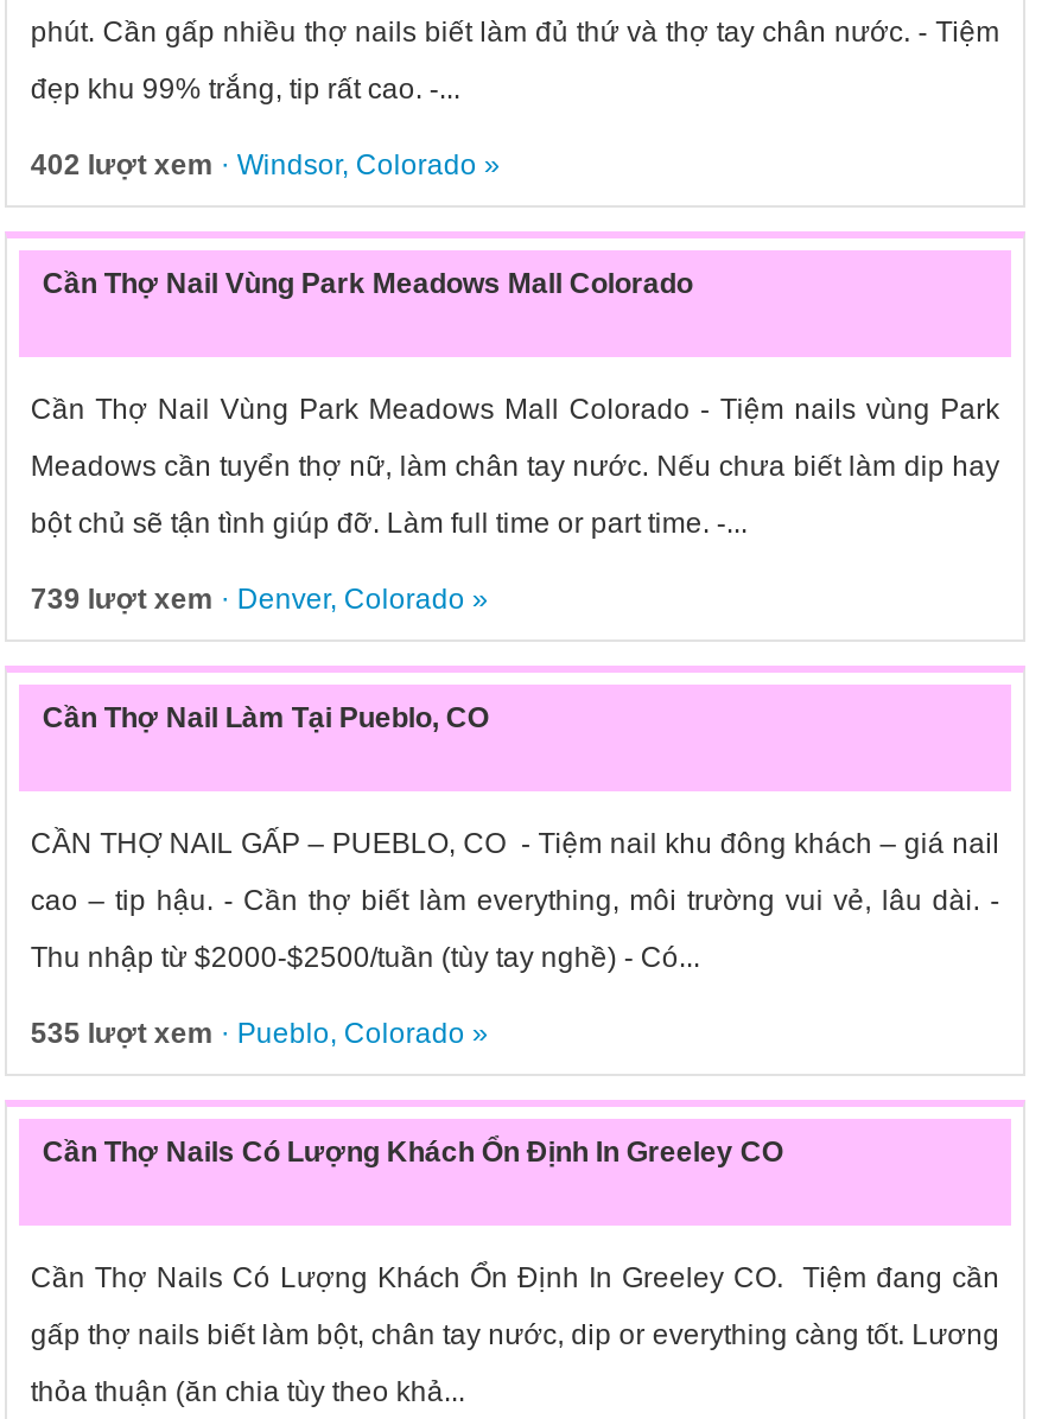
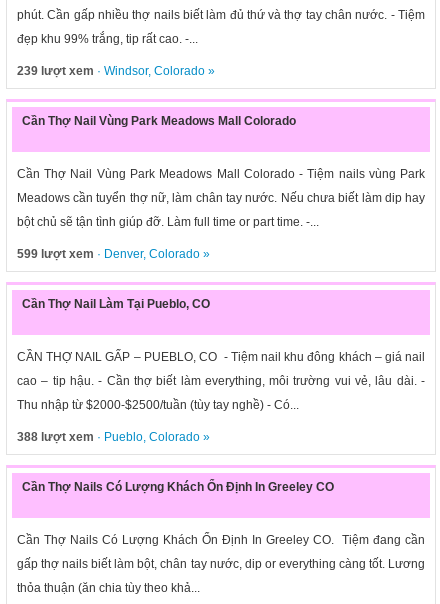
- 402 lượt xem · Windsor, Colorado»
+ 239 lượt xem · Windsor, Colorado»

- 739 lượt xem · Denver, Colorado»
+ 599 lượt xem · Denver, Colorado»

- 535 lượt xem · Pueblo, Colorado»
+ 388 lượt xem · Pueblo, Colorado»
